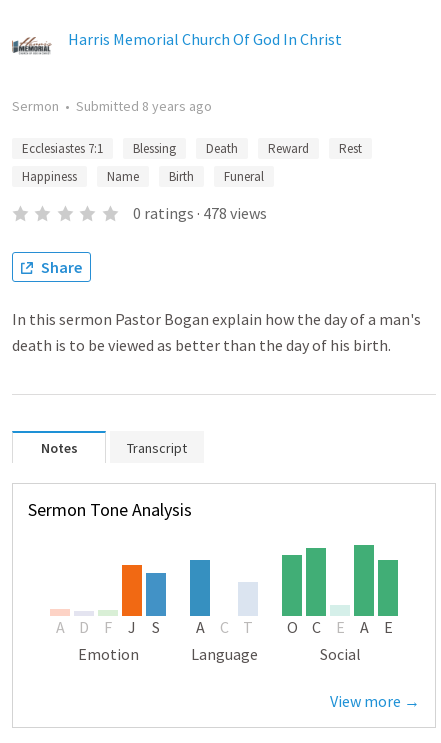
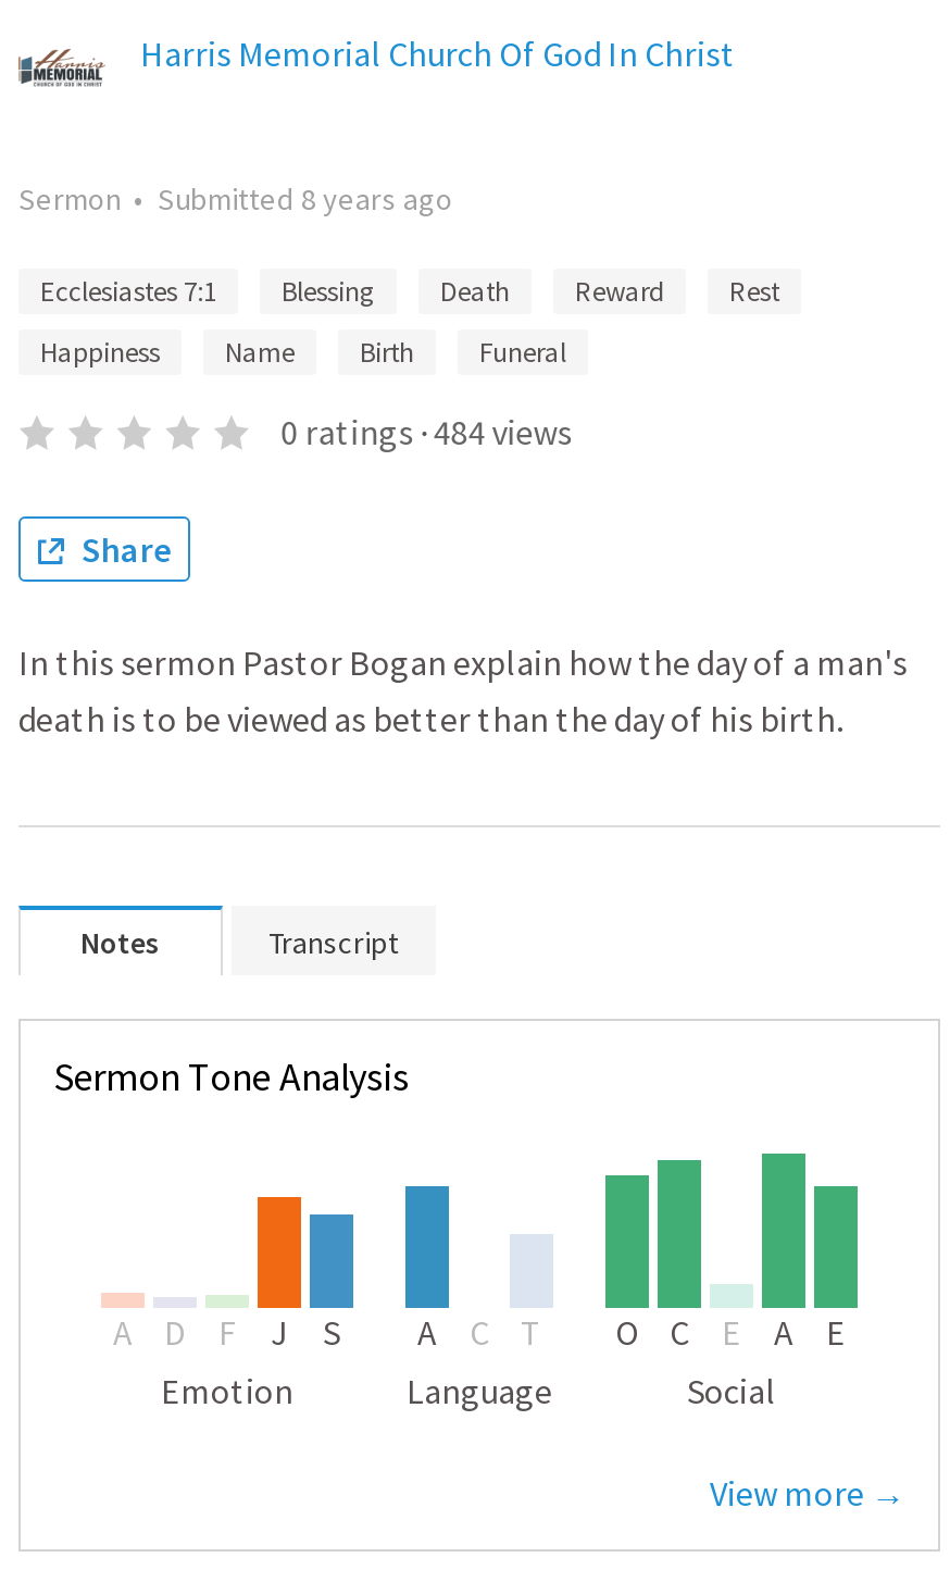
- 0 ratings · 478 views
+ 0 ratings · 484 views
